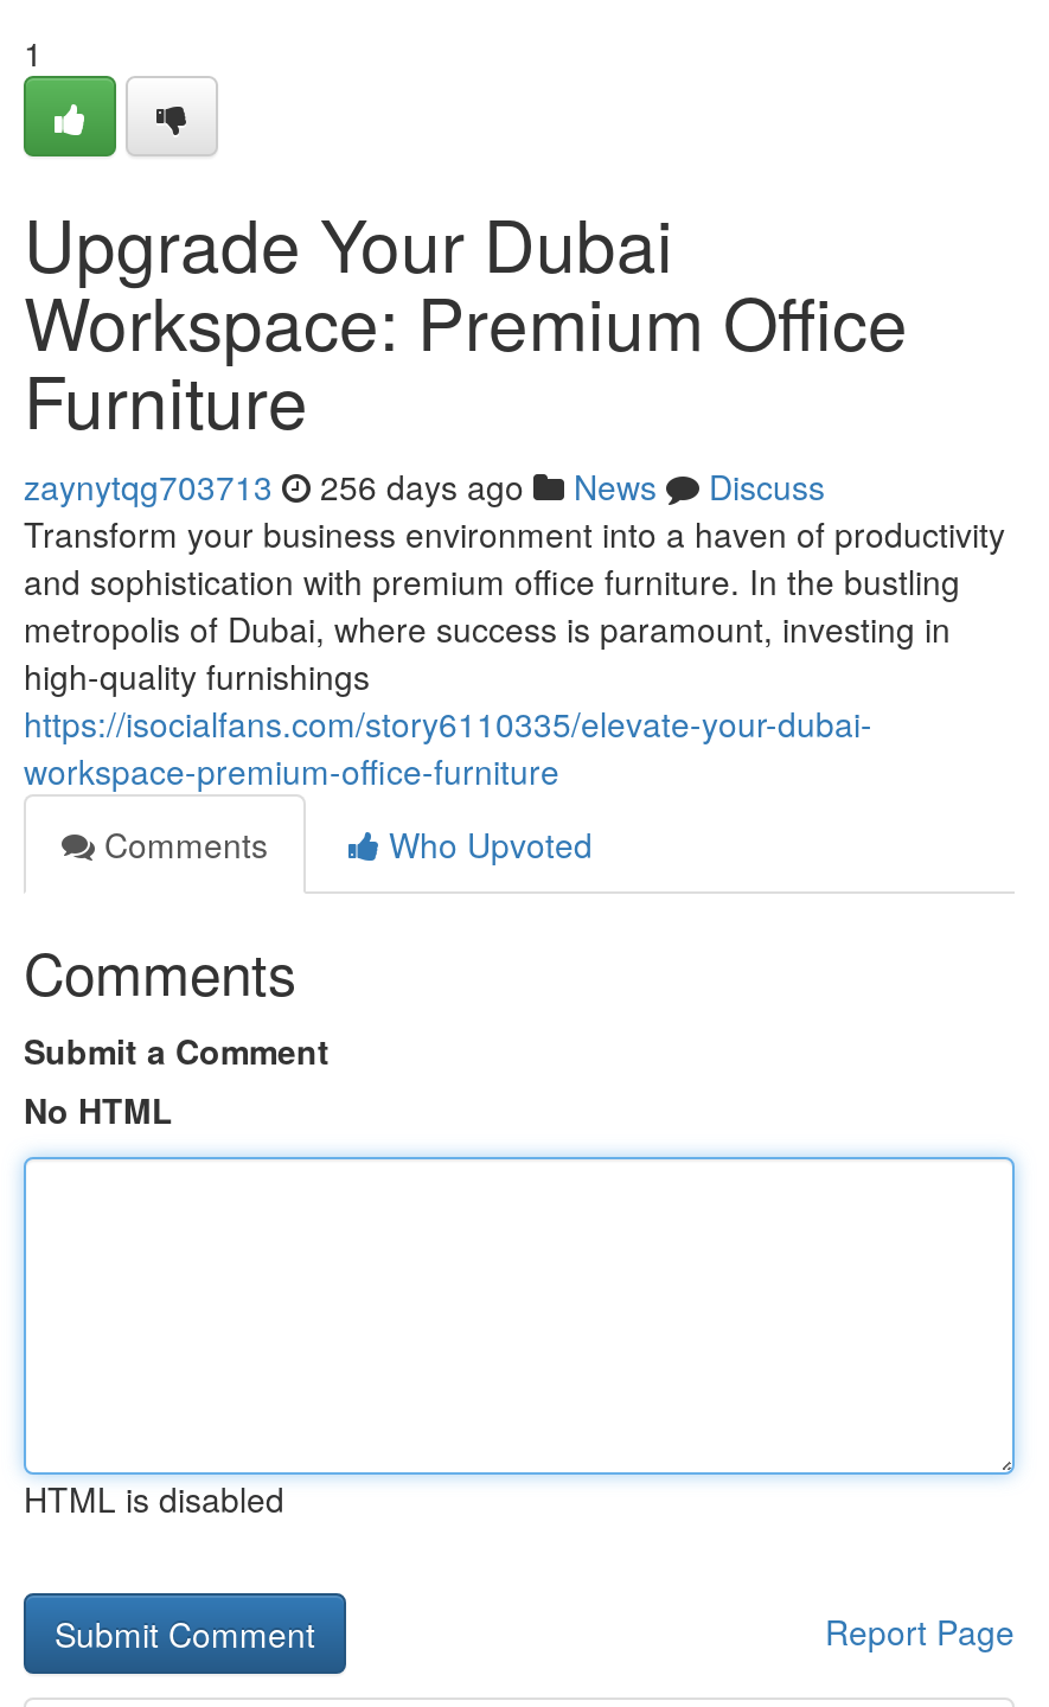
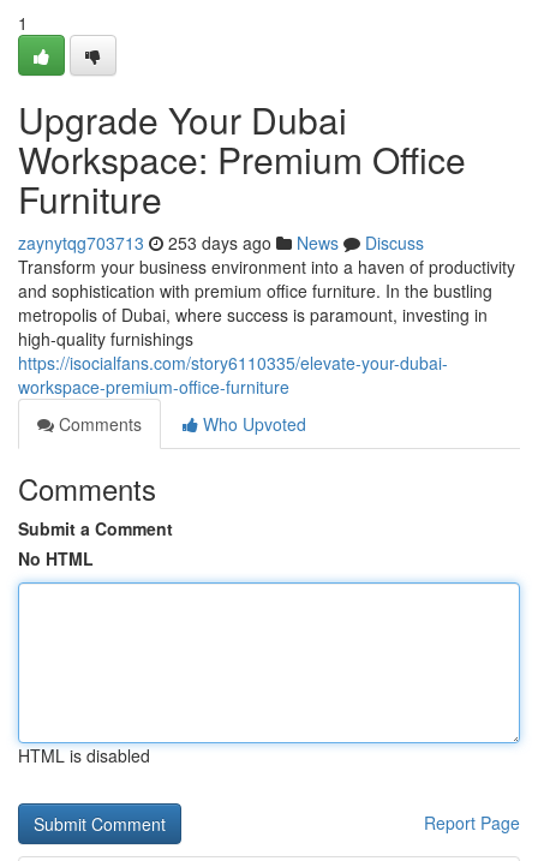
- zaynytqg703713 256 days ago News Discuss
+ zaynytqg703713 253 days ago News Discuss
